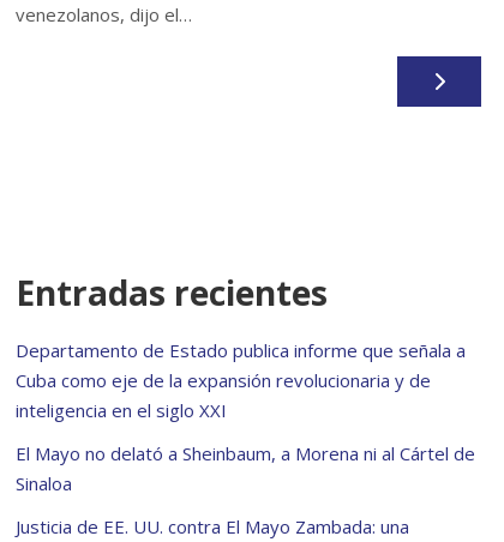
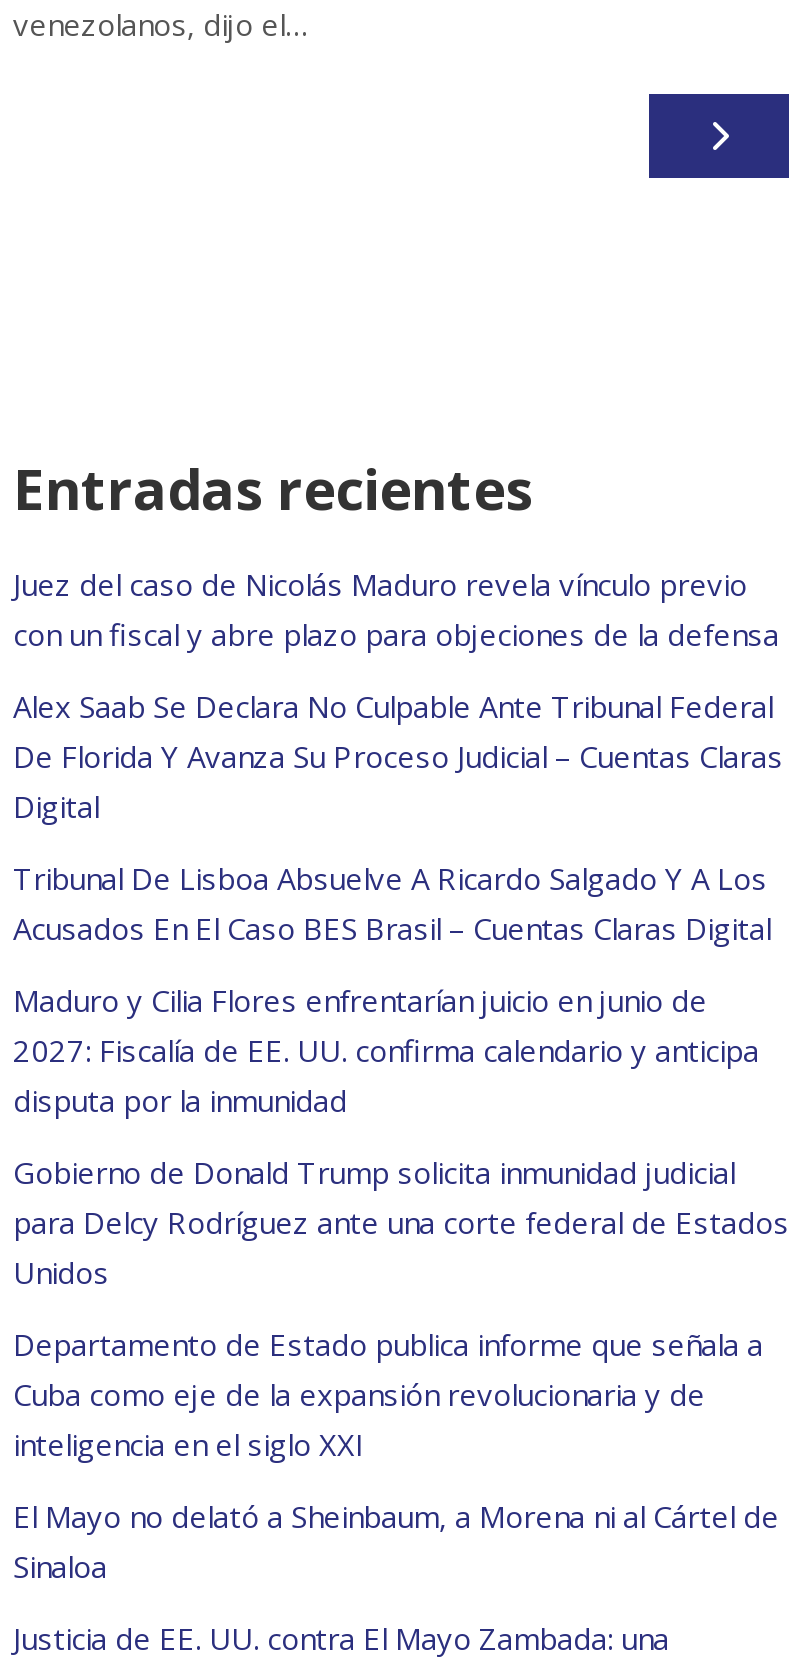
+ Juez del caso de Nicolás Maduro revela vínculo previo
+ con un fiscal y abre plazo para objeciones de la defensa
+ Alex Saab Se Declara No Culpable Ante Tribunal Federal
+ De Florida Y Avanza Su Proceso Judicial – Cuentas Claras
+ Digital
+ Tribunal De Lisboa Absuelve A Ricardo Salgado Y A Los
+ Acusados En El Caso BES Brasil – Cuentas Claras Digital
+ Maduro y Cilia Flores enfrentarían juicio en junio de
+ 2027: Fiscalía de EE. UU. confirma calendario y anticipa
+ disputa por la inmunidad
+ Gobierno de Donald Trump solicita inmunidad judicial
+ para Delcy Rodríguez ante una corte federal de Estados
+ Unidos
